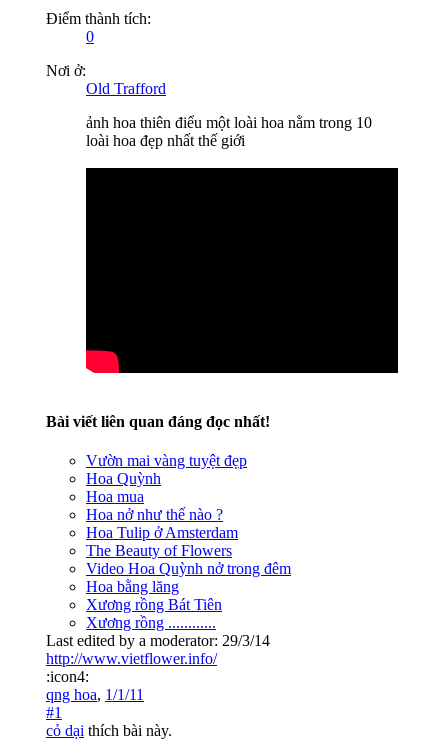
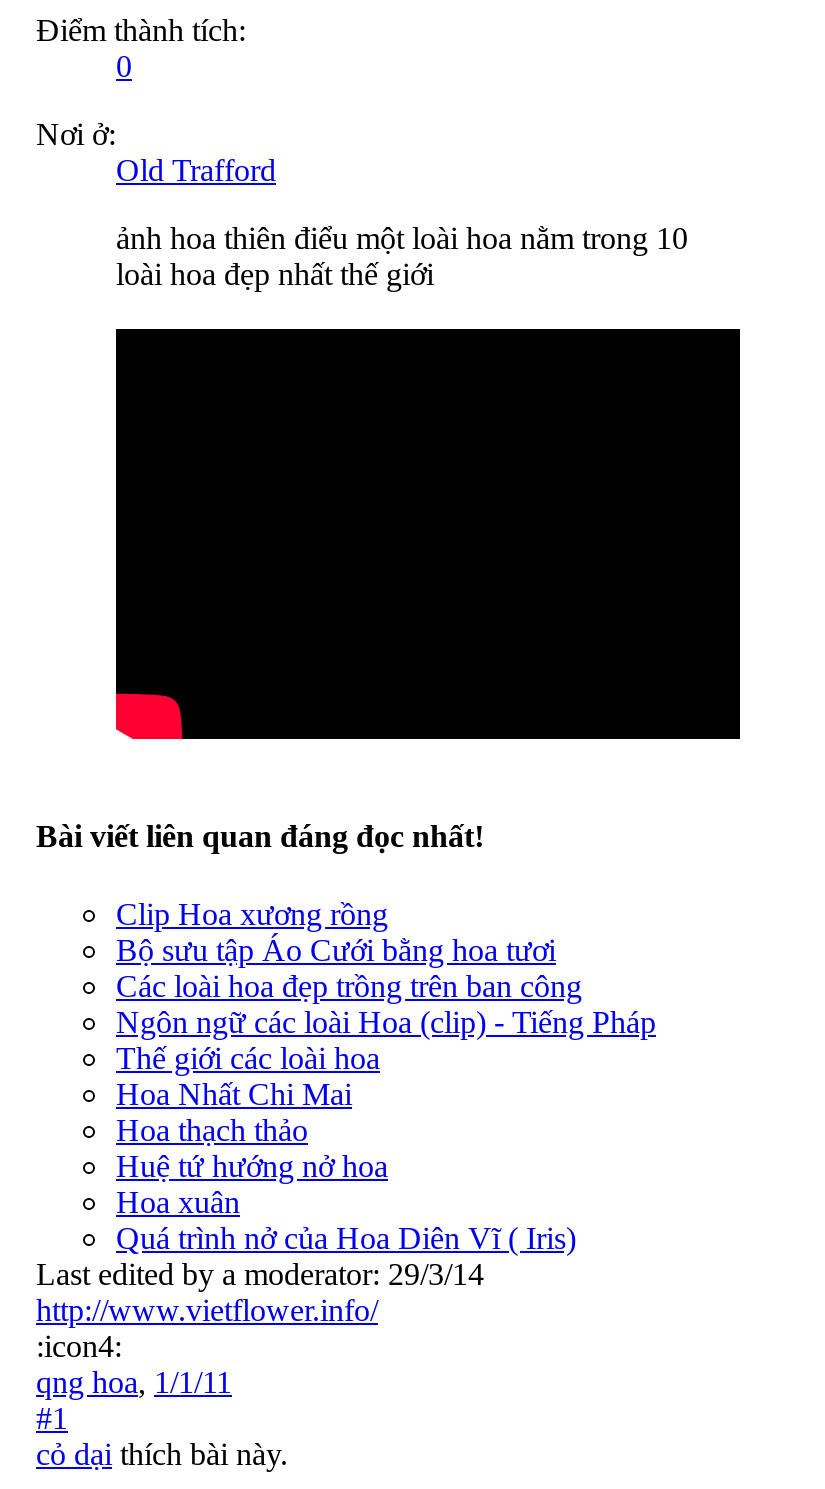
- Vườn mai vàng tuyệt đẹp
- Hoa Quỳnh
- Hoa mua
- Hoa nở như thế nào ?
- Hoa Tulip ở Amsterdam
- The Beauty of Flowers
- Video Hoa Quỳnh nở trong đêm
- Hoa bằng lăng
- Xương rồng Bát Tiên
- Xương rồng ............
+ Clip Hoa xương rồng
+ Bộ sưu tập Áo Cưới bằng hoa tươi
+ Các loài hoa đẹp trồng trên ban công
+ Ngôn ngữ các loài Hoa (clip) - Tiếng Pháp
+ Thế giới các loài hoa
+ Hoa Nhất Chi Mai
+ Hoa thạch thảo
+ Huệ tứ hướng nở hoa
+ Hoa xuân
+ Quá trình nở của Hoa Diên Vĩ ( Iris)
